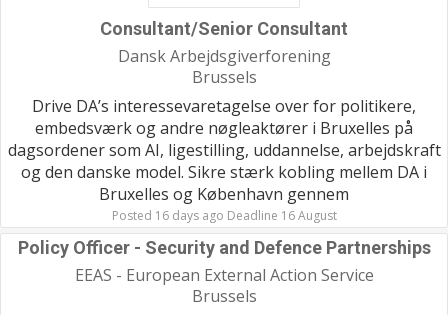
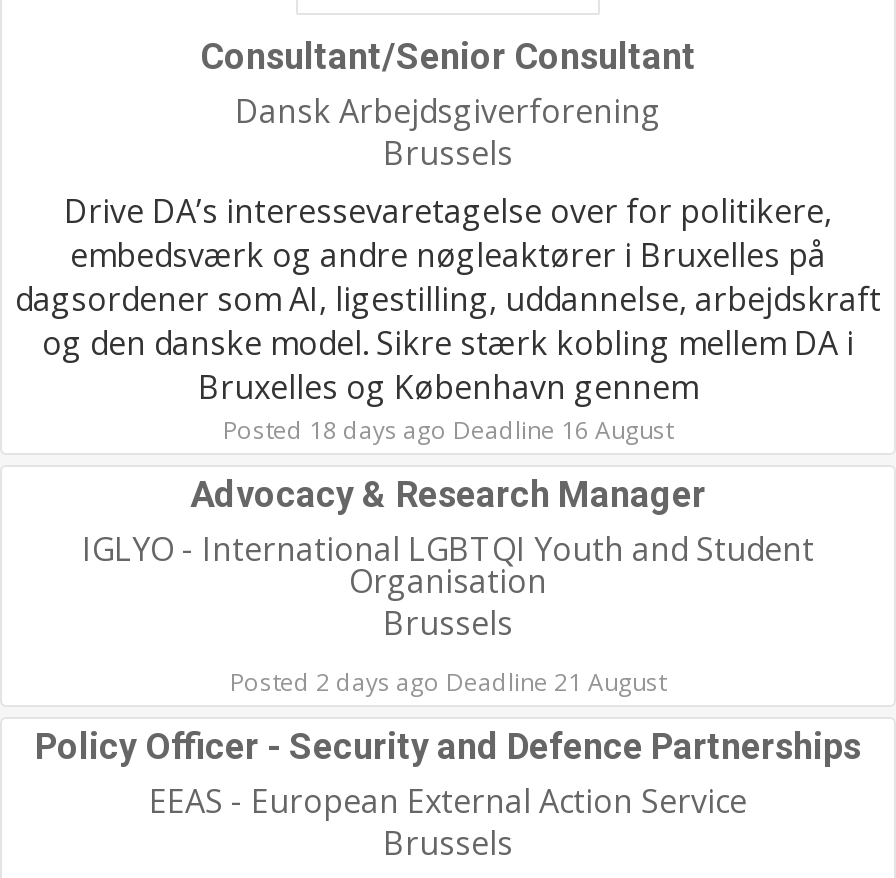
- Posted 16 days ago Deadline 16 August
+ Posted 18 days ago Deadline 16 August
+ Advocacy & Research Manager
+ IGLYO - International LGBTQI Youth and Student
+ Organisation
+ Brussels
+ Posted 2 days ago Deadline 21 August
